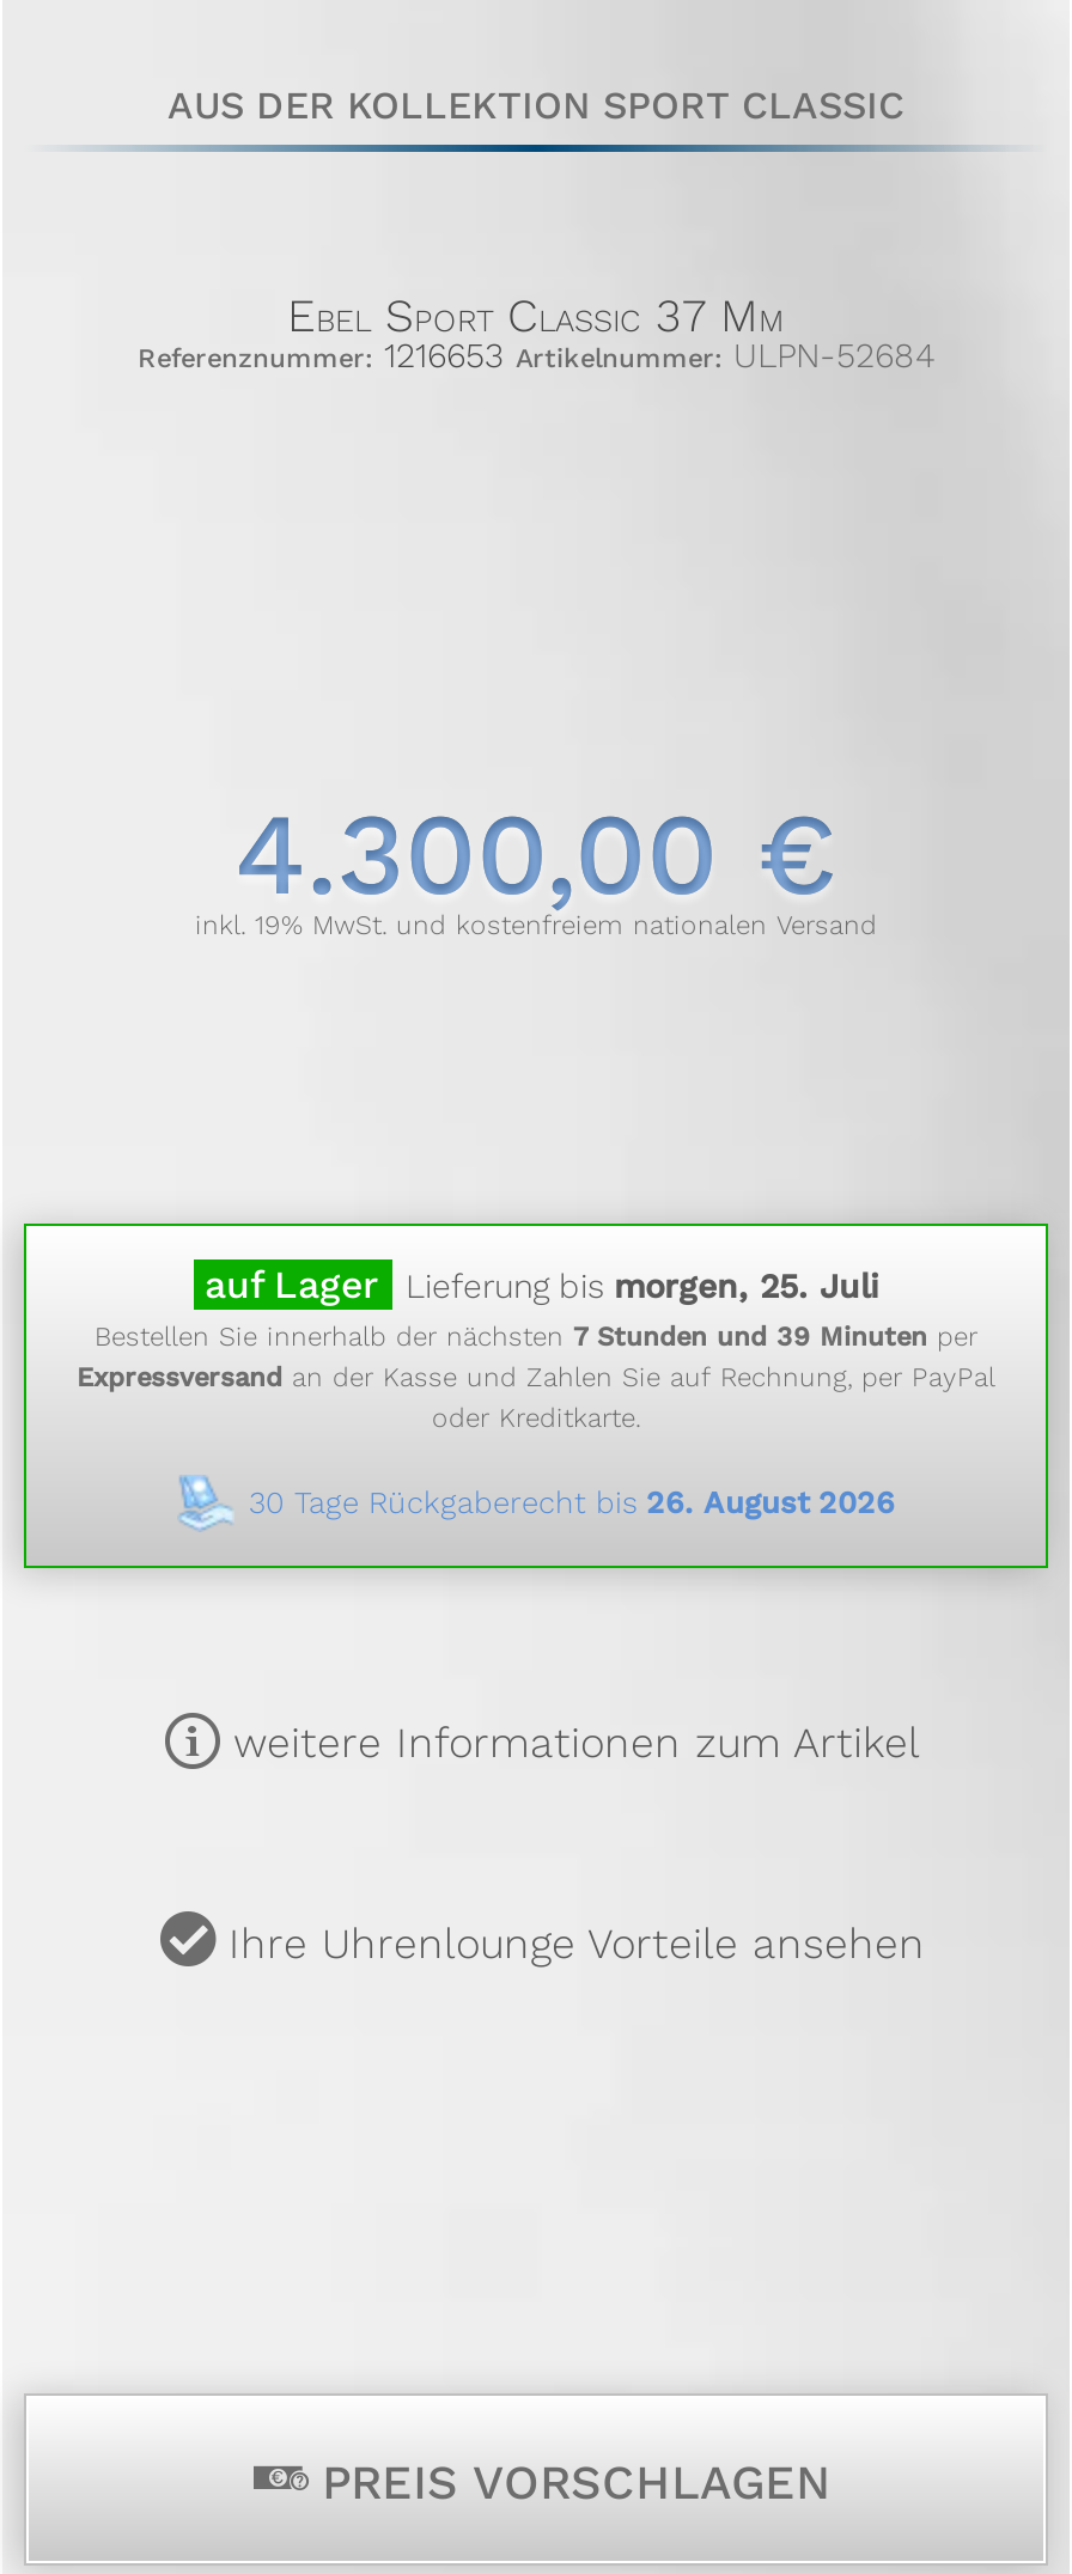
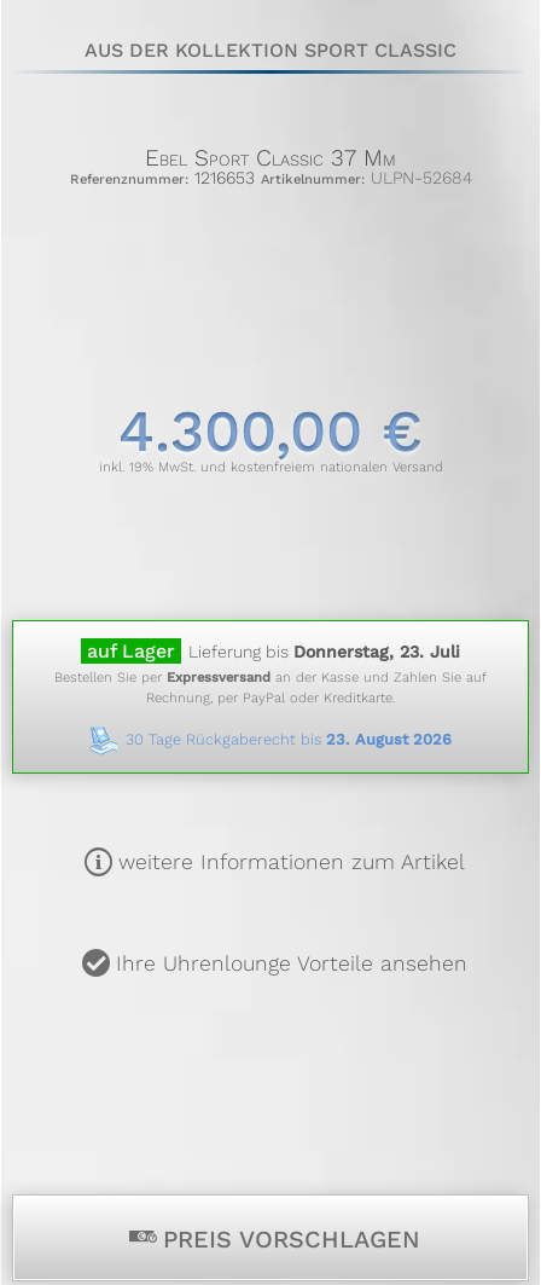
- Lieferung bis morgen, 25. Juli
- Bestellen Sie innerhalb der nächsten 7 Stunden und 39 Minuten per
- Expressversand an der Kasse und Zahlen Sie auf Rechnung, per PayPal
- oder Kreditkarte.
+ Lieferung bis Donnerstag, 23. Juli
+ Bestellen Sie per Expressversand an der Kasse und Zahlen Sie auf
+ Rechnung, per PayPal oder Kreditkarte.

- 30 Tage Rückgaberecht bis 26. August 2026
+ 30 Tage Rückgaberecht bis 23. August 2026
